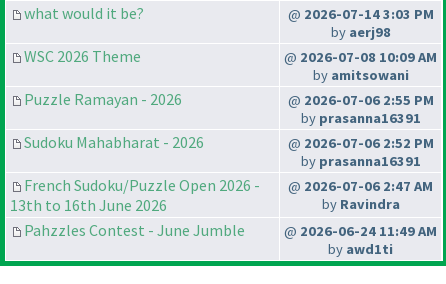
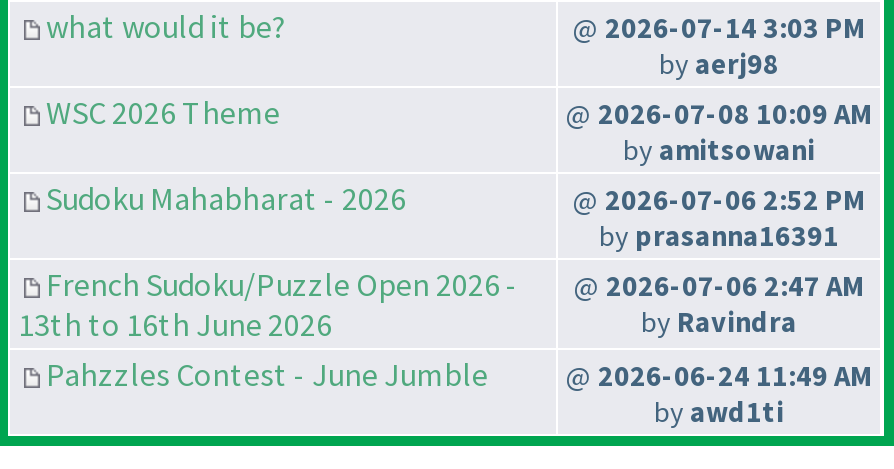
- Puzzle Ramayan - 2026
- @ 2026-07-06 2:55 PM
- by prasanna16391
